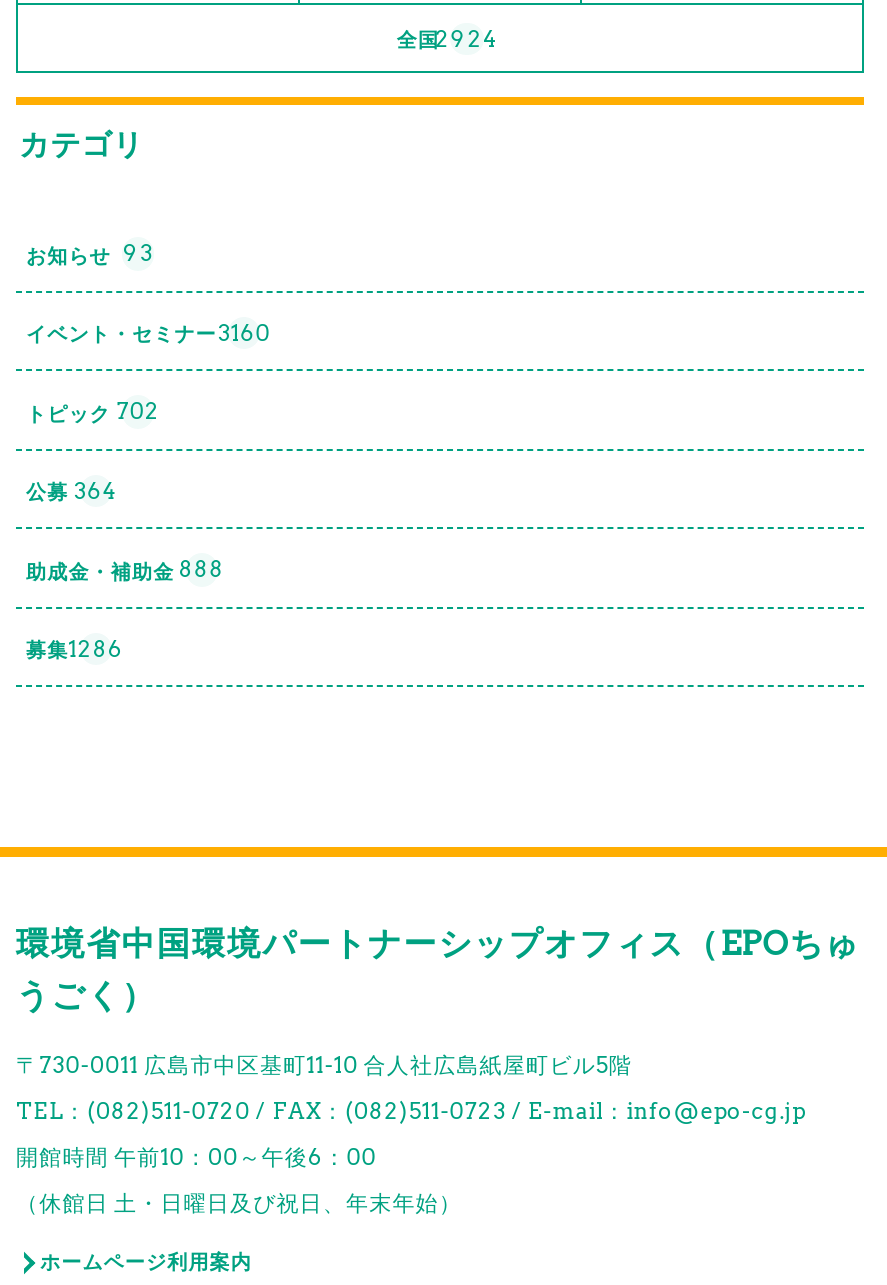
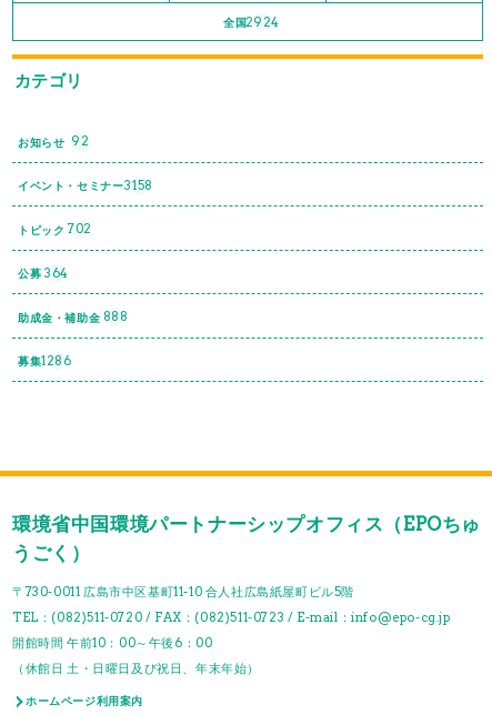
- お知らせ 93
+ お知らせ 92

- イベント・セミナー3160
+ イベント・セミナー 3158
